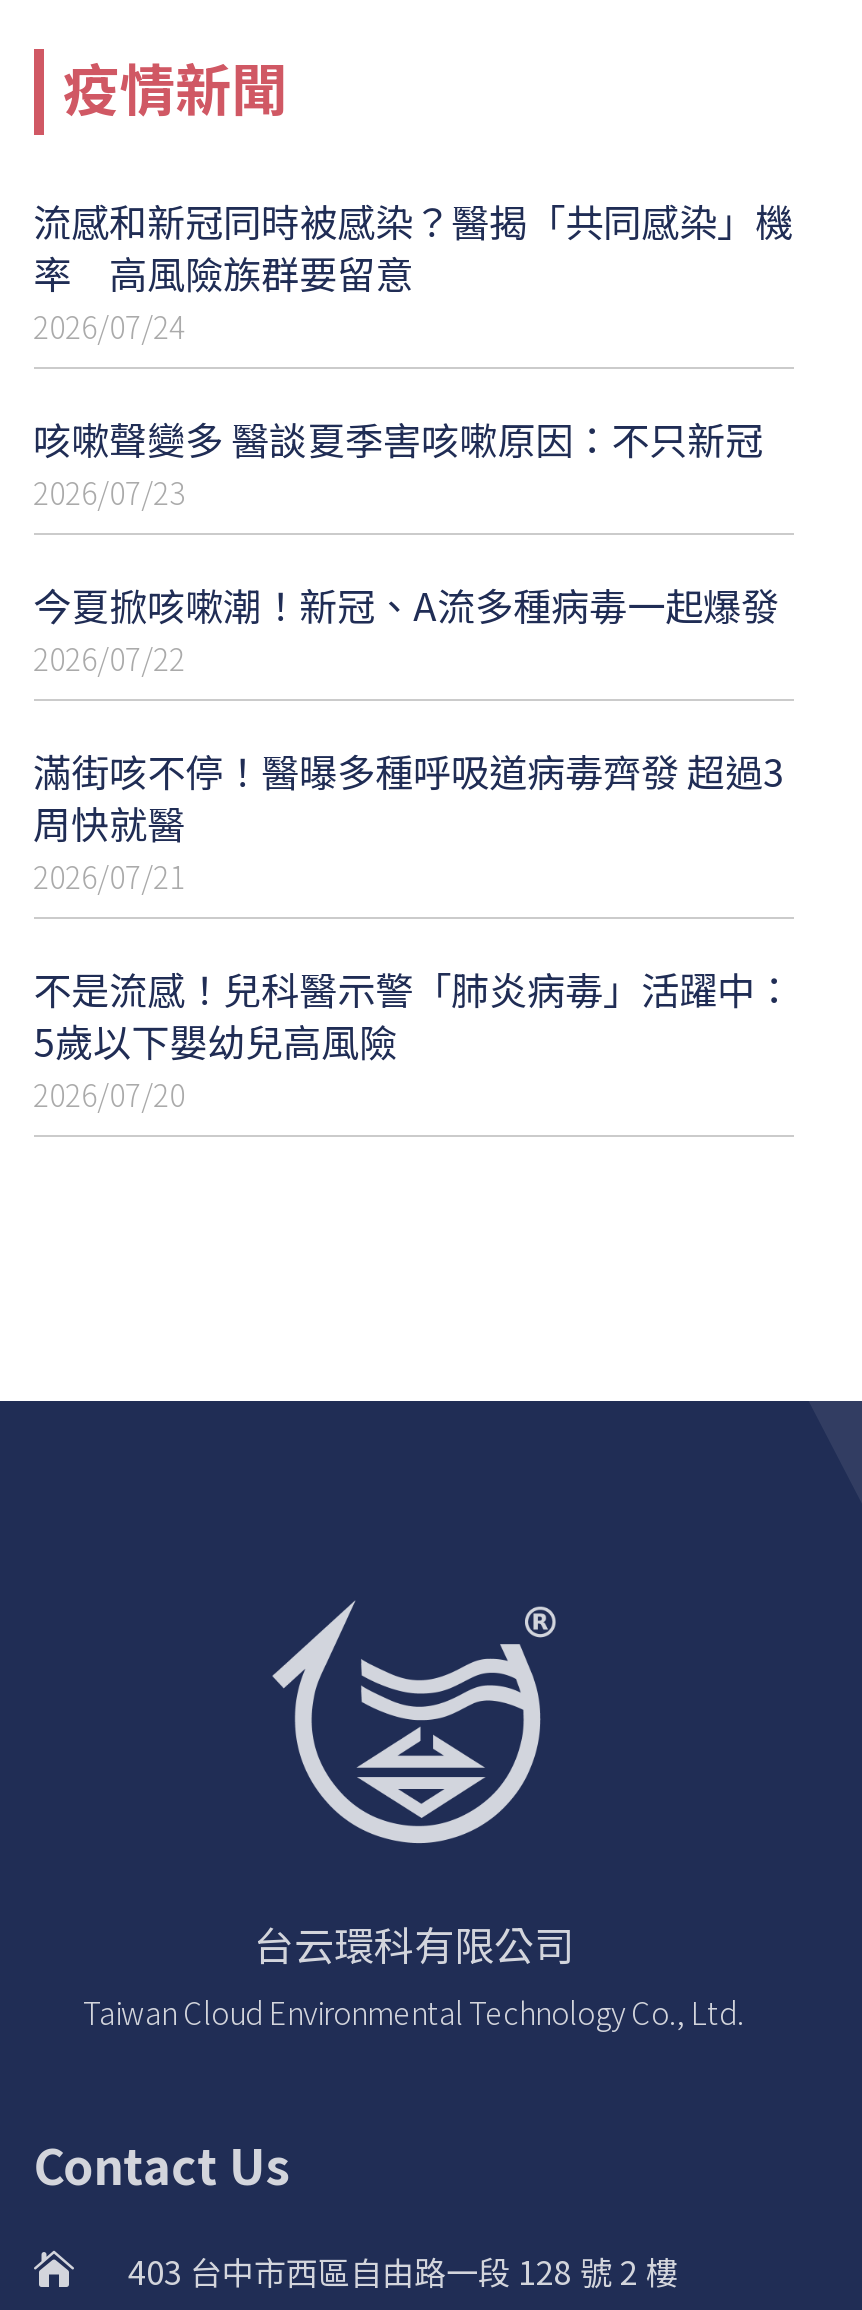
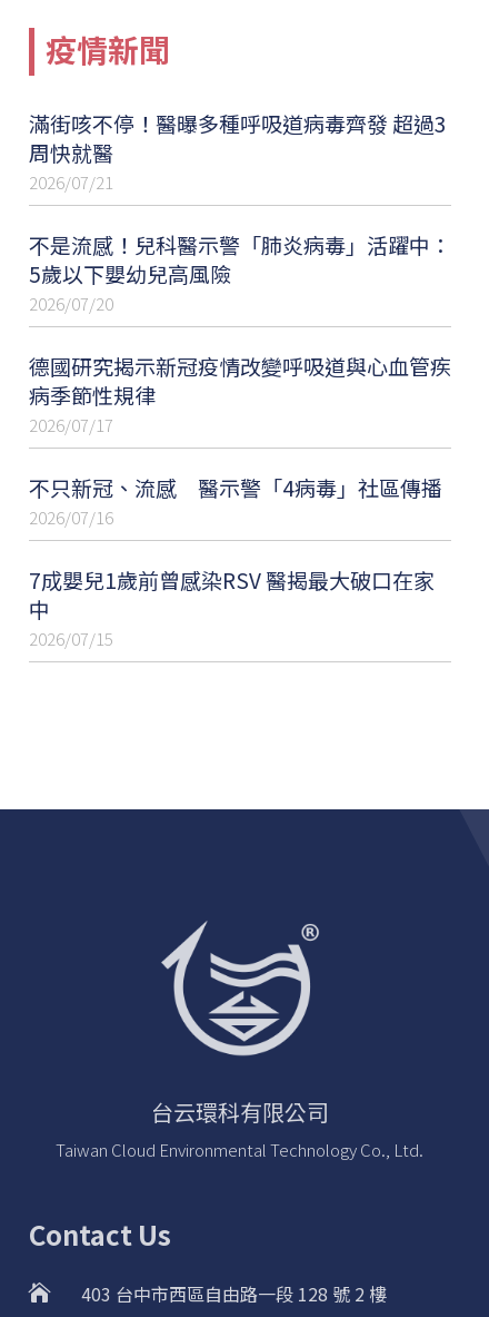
- 流感和新冠同時被感染？醫揭「共同感染」機
- 率 高風險族群要留意
- 2026/07/24
- 咳嗽聲變多 醫談夏季害咳嗽原因：不只新冠
- 2026/07/23
- 今夏掀咳嗽潮！新冠、A流多種病毒一起爆發
- 2026/07/22

moved up: 滿街咳不停！醫曝多種呼吸道病毒齊發 超過3 | 周快就醫 | 2026/07/21 | 不是流感！兒科醫示警「肺炎病毒」活躍中： | 5歲以下嬰幼兒高風險 | 2026/07/20

+ 德國研究揭示新冠疫情改變呼吸道與心血管疾
+ 病季節性規律
+ 2026/07/17
+ 不只新冠、流感 醫示警「4病毒」社區傳播
+ 2026/07/16
+ 7成嬰兒1歲前曾感染RSV 醫揭最大破口在家
+ 中
+ 2026/07/15
